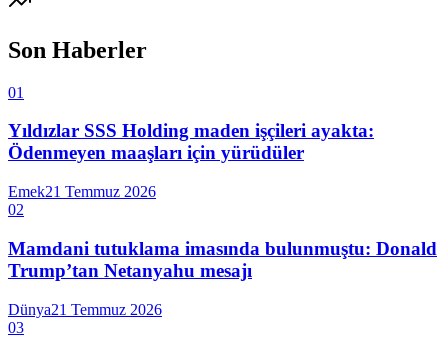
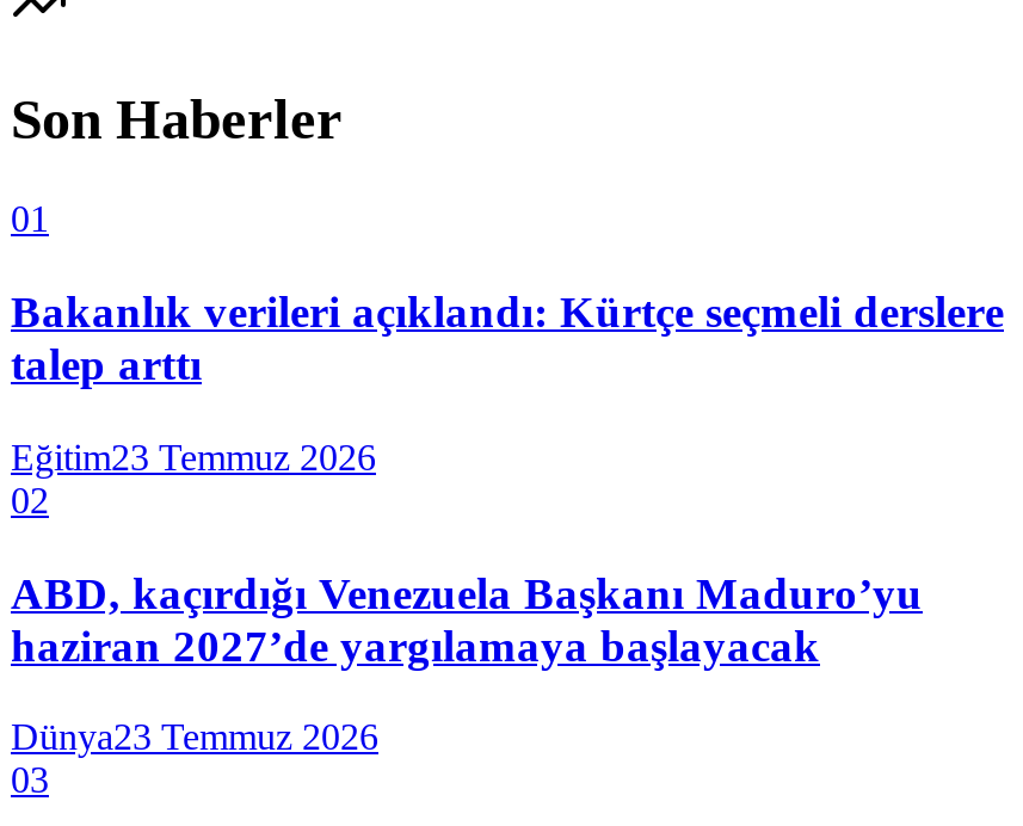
- Yıldızlar SSS Holding maden işçileri ayakta:
- Ödenmeyen maaşları için yürüdüler
+ Bakanlık verileri açıklandı: Kürtçe seçmeli derslere
+ talep arttı

- Emek21 Temmuz 2026
+ Eğitim23 Temmuz 2026

- Mamdani tutuklama imasında bulunmuştu: Donald
- Trump’tan Netanyahu mesajı
+ ABD, kaçırdığı Venezuela Başkanı Maduro’yu
+ haziran 2027’de yargılamaya başlayacak

- Dünya21 Temmuz 2026
+ Dünya23 Temmuz 2026
